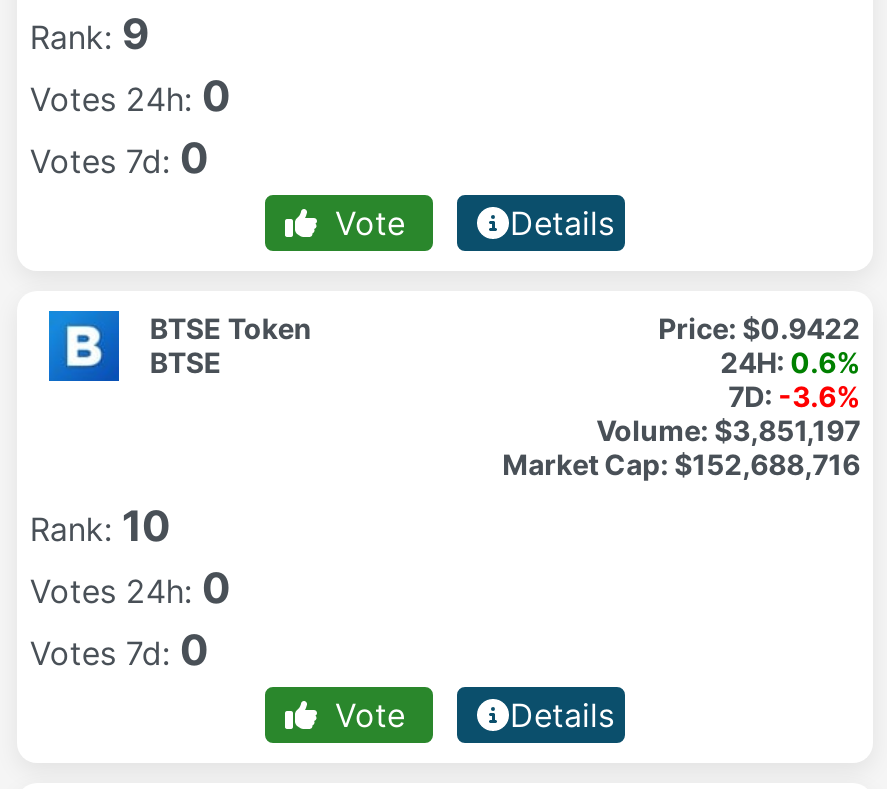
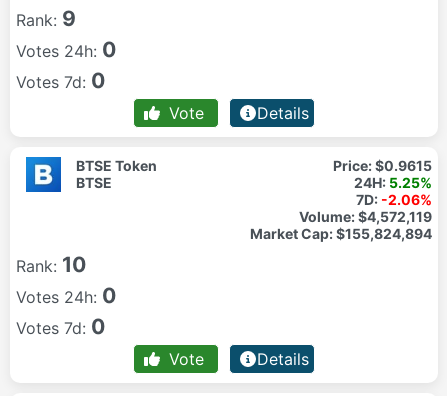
- Price: $0.9422
+ Price: $0.9615

- 24H: 0.6%
+ 24H: 5.25%

- 7D: -3.6%
+ 7D: -2.06%

- Volume: $3,851,197
+ Volume: $4,572,119

- Market Cap: $152,688,716
+ Market Cap: $155,824,894
